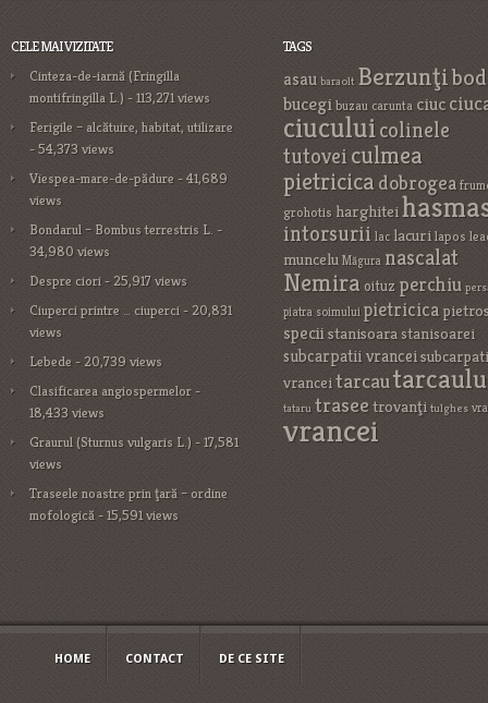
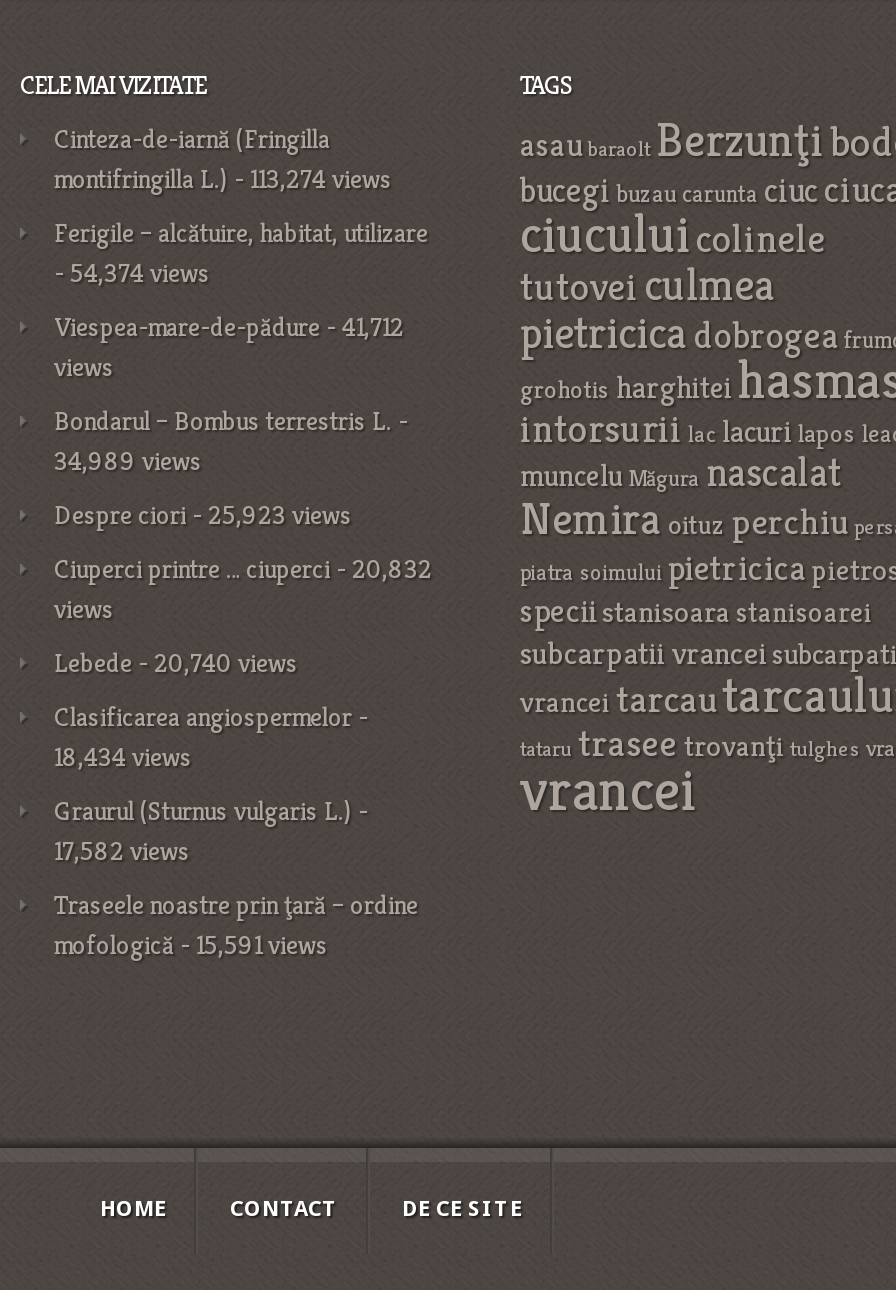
- montifringilla L.) - 113,271 views
+ montifringilla L.) - 113,274 views

- - 54,373 views
+ - 54,374 views

- Viespea-mare-de-pădure - 41,689
+ Viespea-mare-de-pădure - 41,712

- 34,980 views
+ 34,989 views

- Despre ciori - 25,917 views
+ Despre ciori - 25,923 views

- Ciuperci printre … ciuperci - 20,831
+ Ciuperci printre … ciuperci - 20,832

- Lebede - 20,739 views
+ Lebede - 20,740 views

- 18,433 views
+ 18,434 views

- Graurul (Sturnus vulgaris L.) - 17,581
- views
+ Graurul (Sturnus vulgaris L.) -
+ 17,582 views
